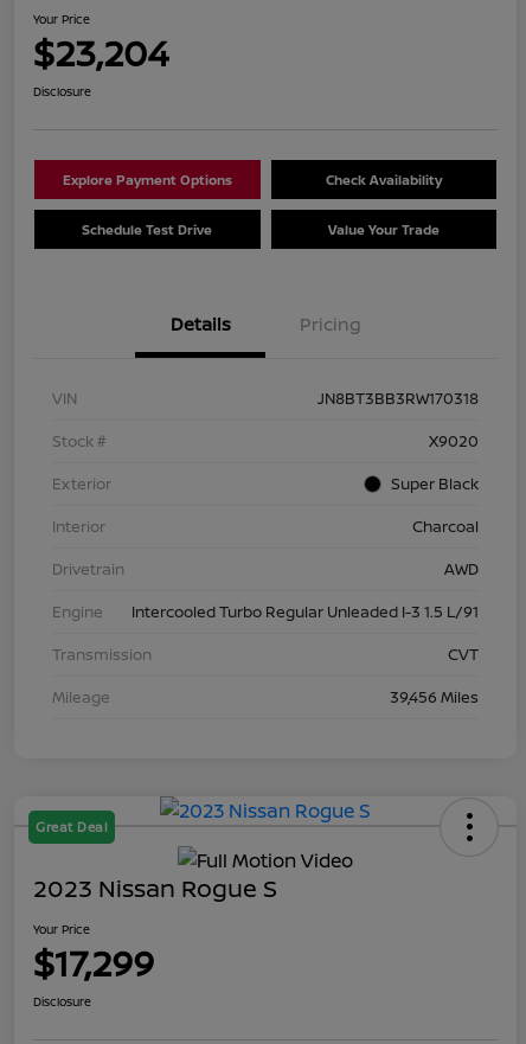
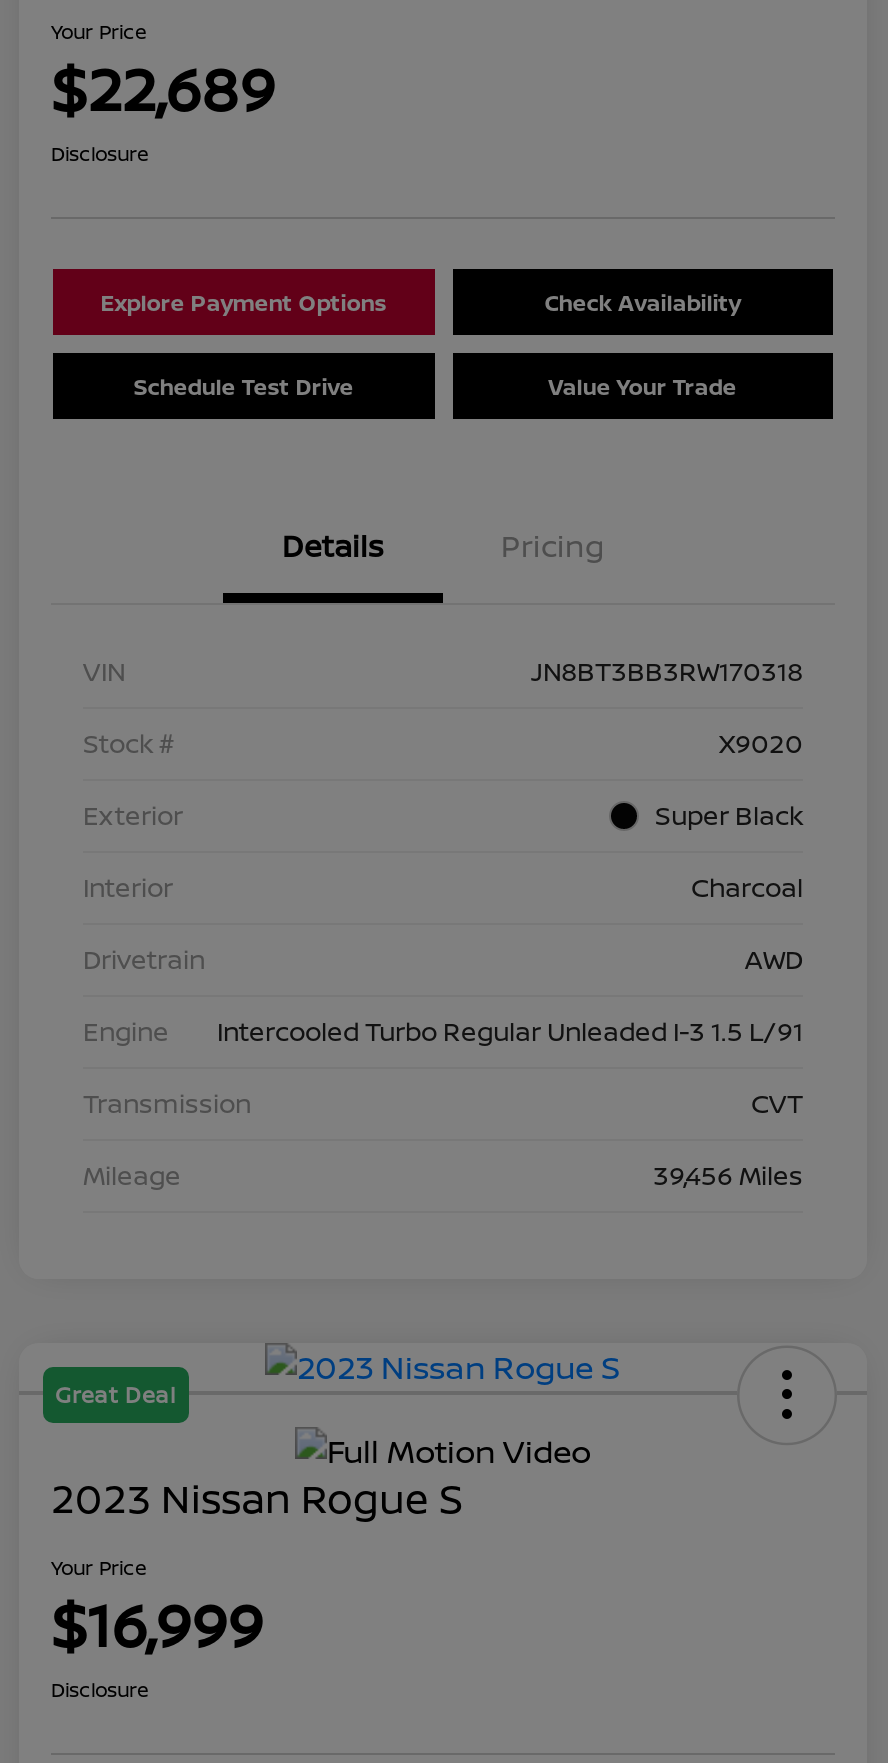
- $23,204
+ $22,689

- $17,299
+ $16,999
